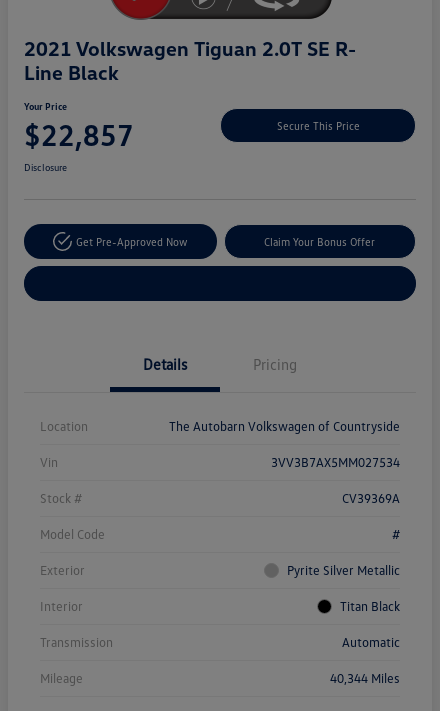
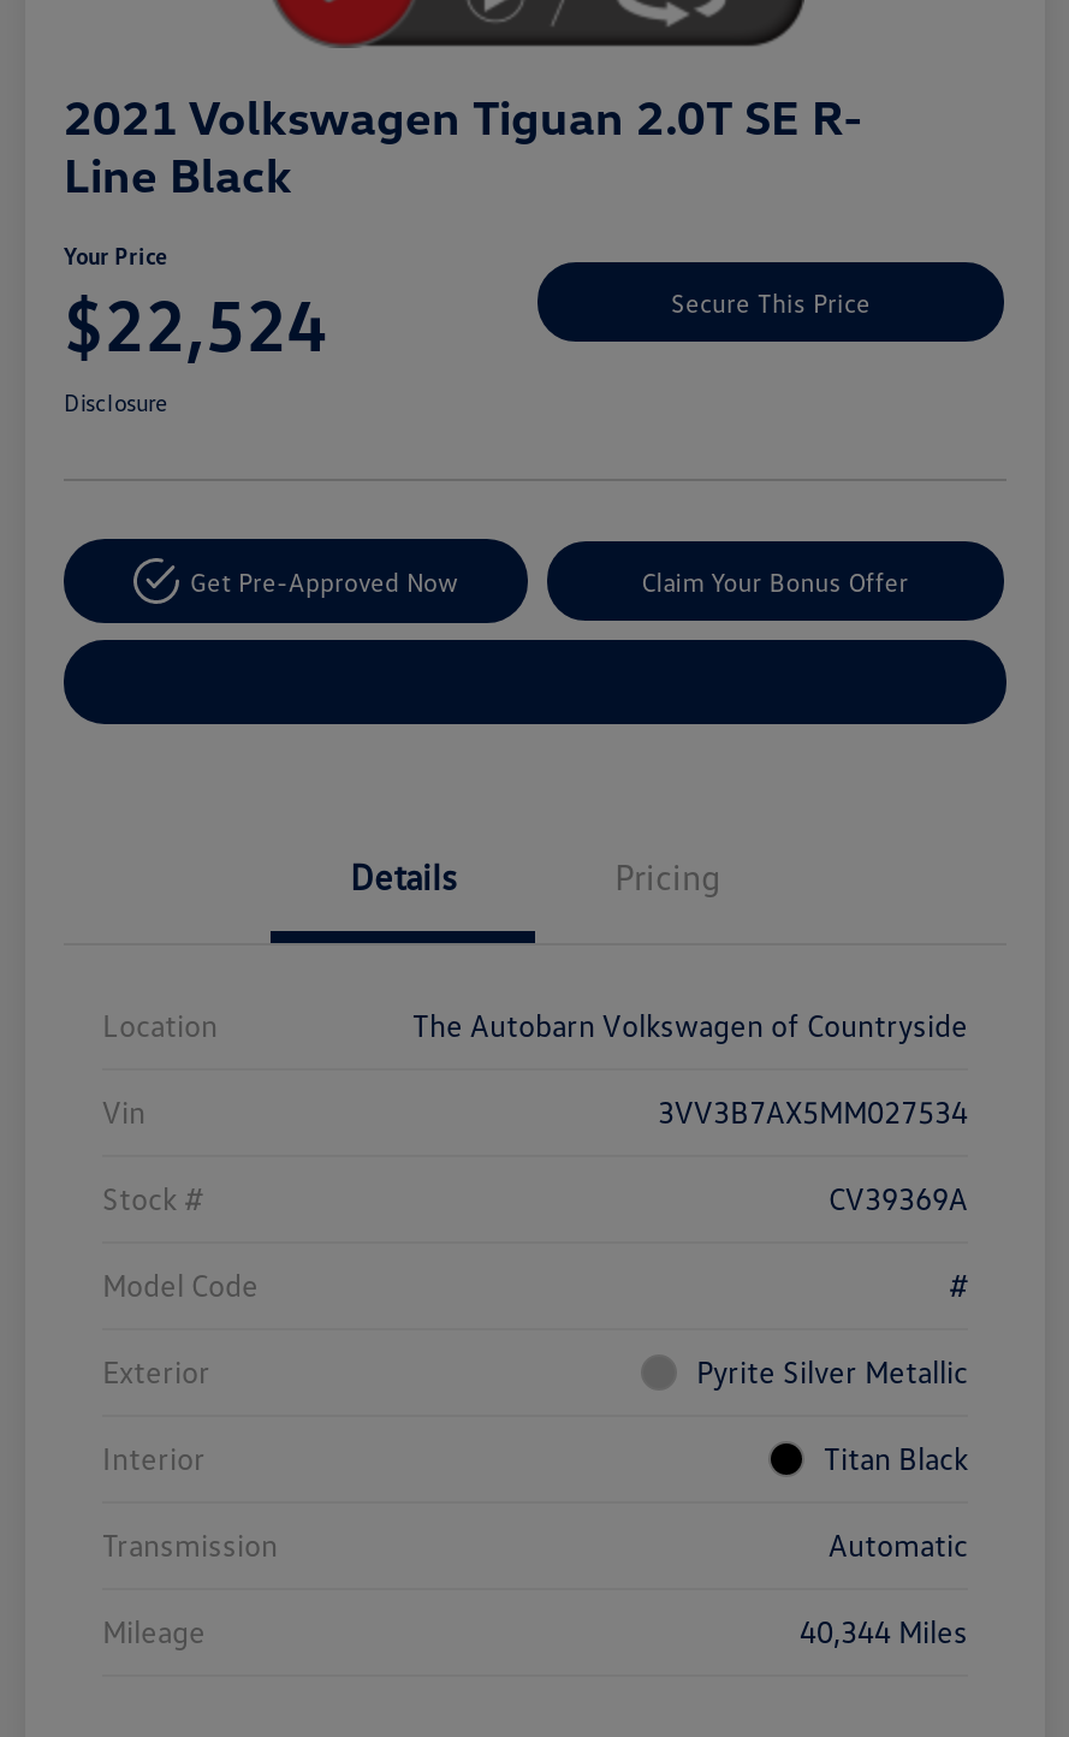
- $22,857
+ $22,524
